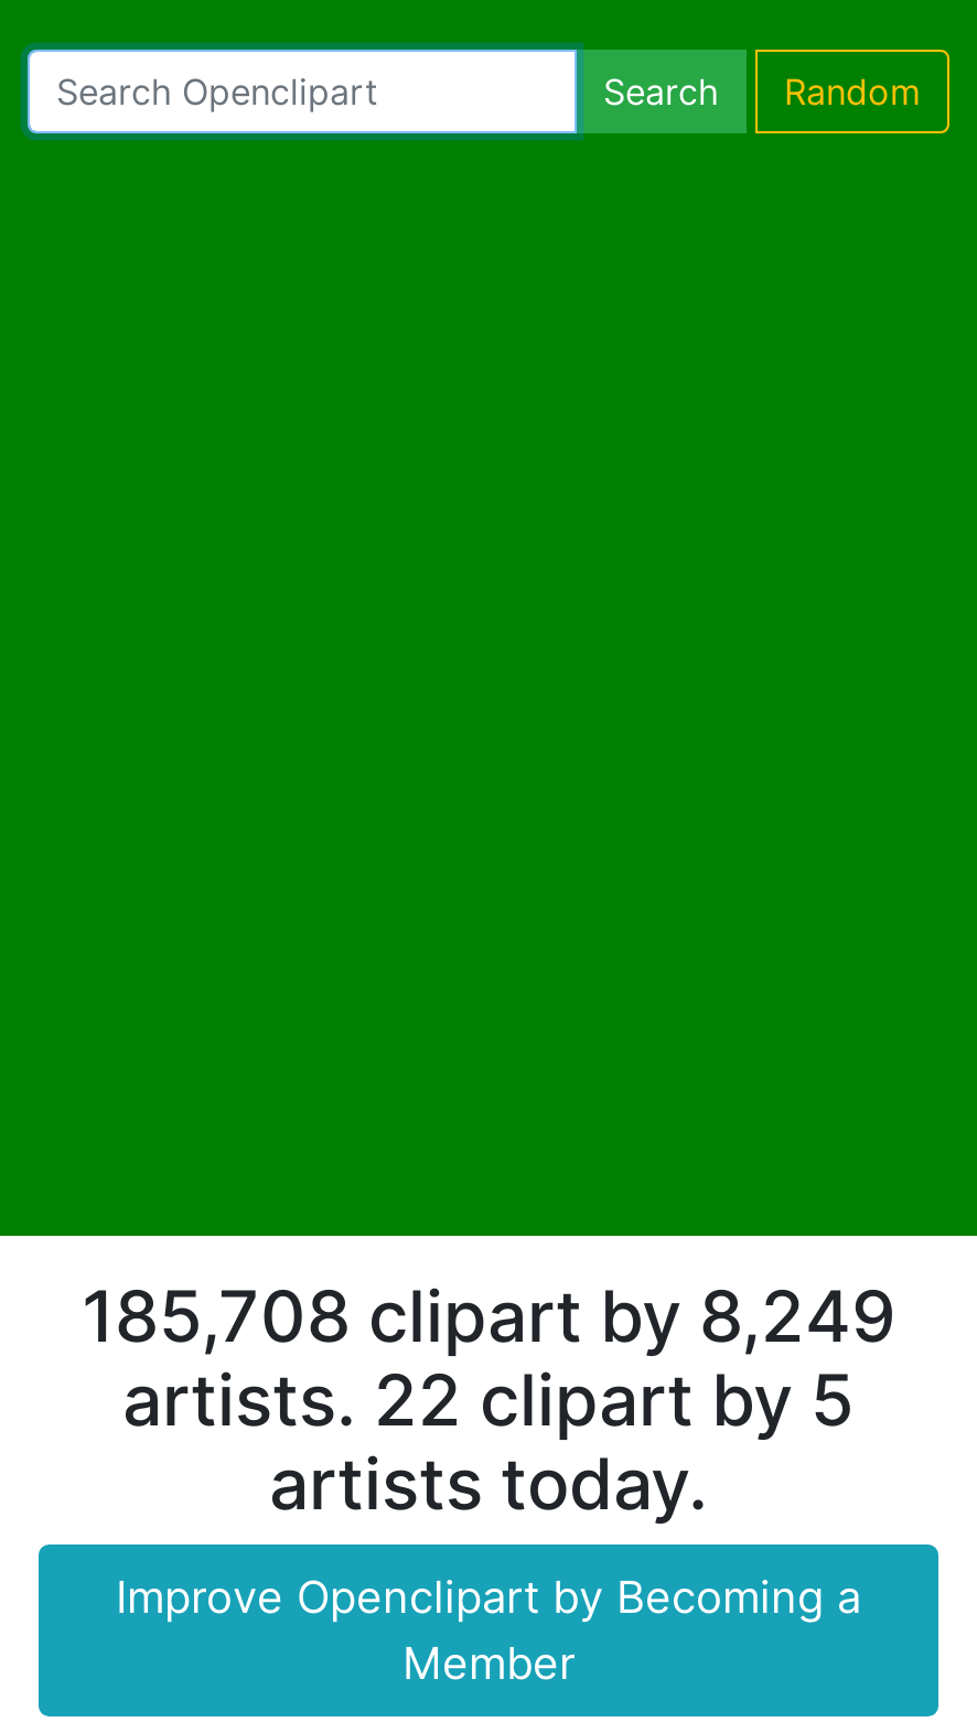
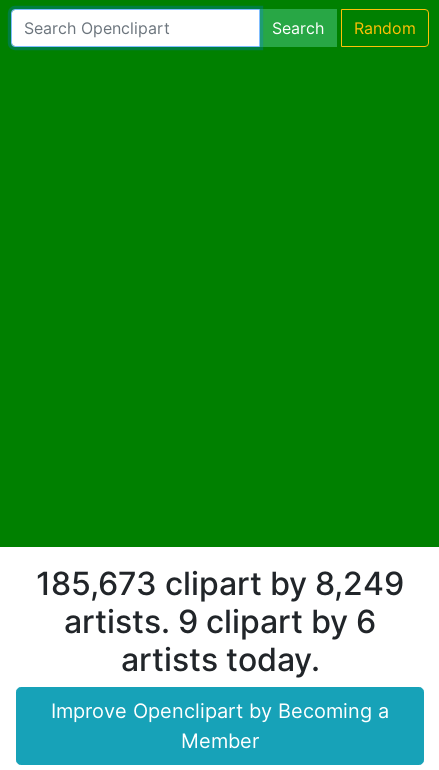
- 185,708 clipart by 8,249
+ 185,673 clipart by 8,249

- artists. 22 clipart by 5
+ artists. 9 clipart by 6
